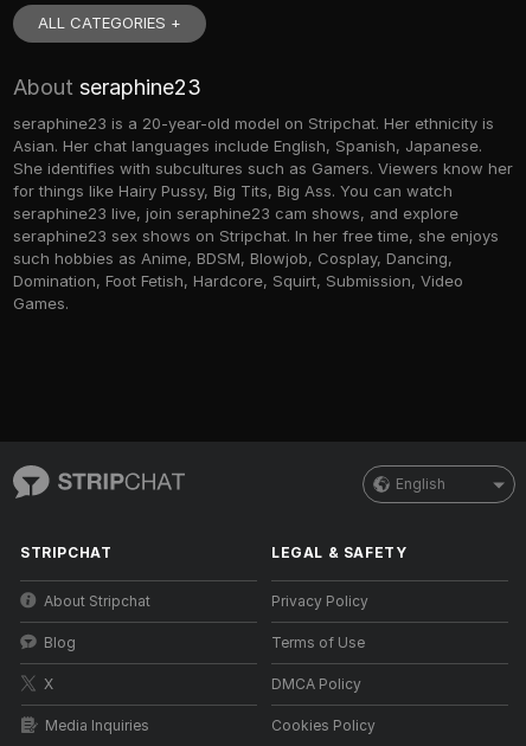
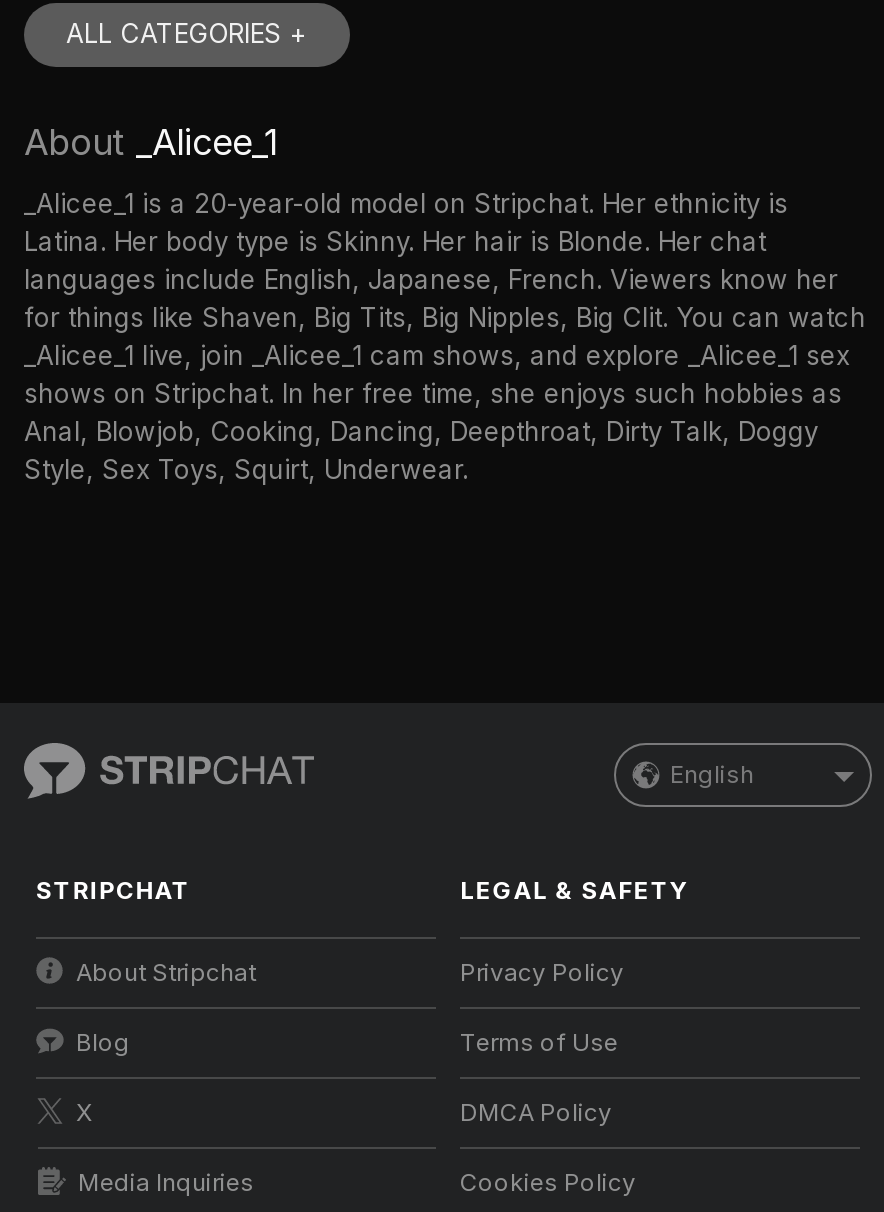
- About seraphine23
+ About _Alicee_1

- seraphine23 is a 20-year-old model on Stripchat. Her ethnicity is
- Asian. Her chat languages include English, Spanish, Japanese.
- She identifies with subcultures such as Gamers. Viewers know her
- for things like Hairy Pussy, Big Tits, Big Ass. You can watch
- seraphine23 live, join seraphine23 cam shows, and explore
- seraphine23 sex shows on Stripchat. In her free time, she enjoys
- such hobbies as Anime, BDSM, Blowjob, Cosplay, Dancing,
- Domination, Foot Fetish, Hardcore, Squirt, Submission, Video
- Games.
+ _Alicee_1 is a 20-year-old model on Stripchat. Her ethnicity is
+ Latina. Her body type is Skinny. Her hair is Blonde. Her chat
+ languages include English, Japanese, French. Viewers know her
+ for things like Shaven, Big Tits, Big Nipples, Big Clit. You can watch
+ _Alicee_1 live, join _Alicee_1 cam shows, and explore _Alicee_1 sex
+ shows on Stripchat. In her free time, she enjoys such hobbies as
+ Anal, Blowjob, Cooking, Dancing, Deepthroat, Dirty Talk, Doggy
+ Style, Sex Toys, Squirt, Underwear.
